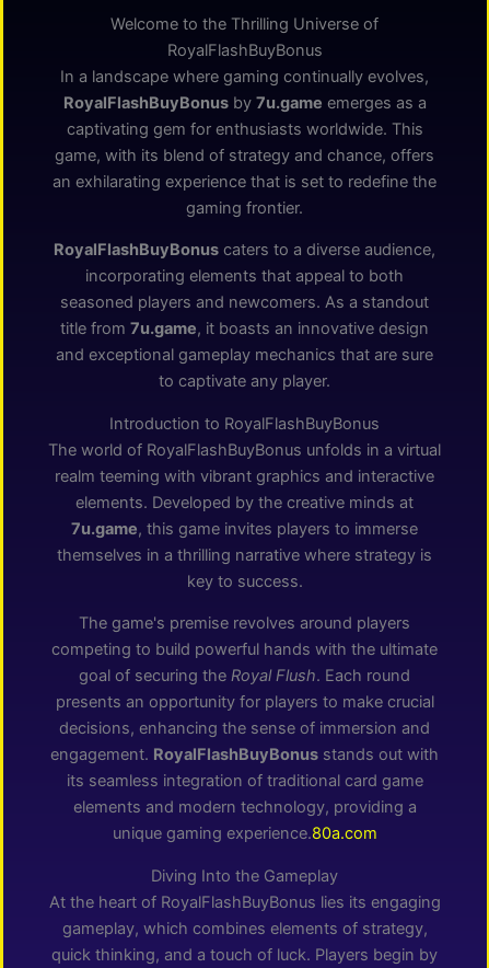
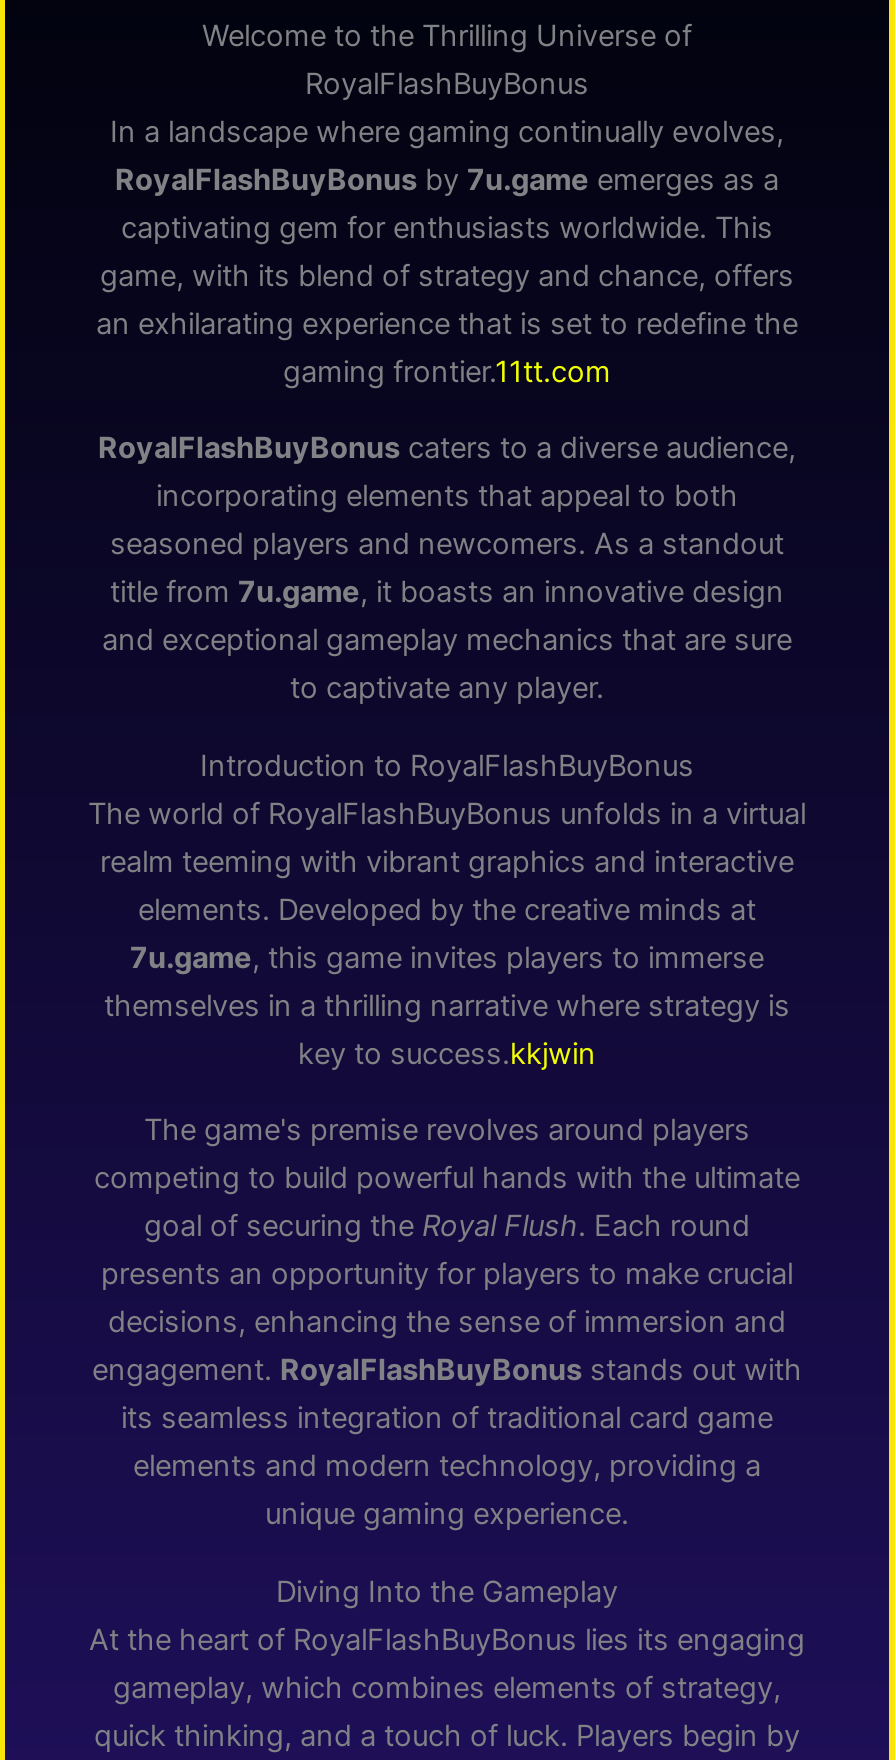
- gaming frontier.
+ gaming frontier.11tt.com

- key to success.
+ key to success.kkjwin

- unique gaming experience.80a.com
+ unique gaming experience.
